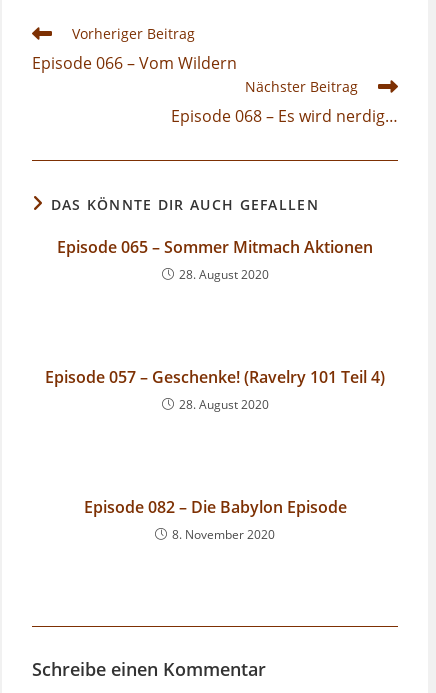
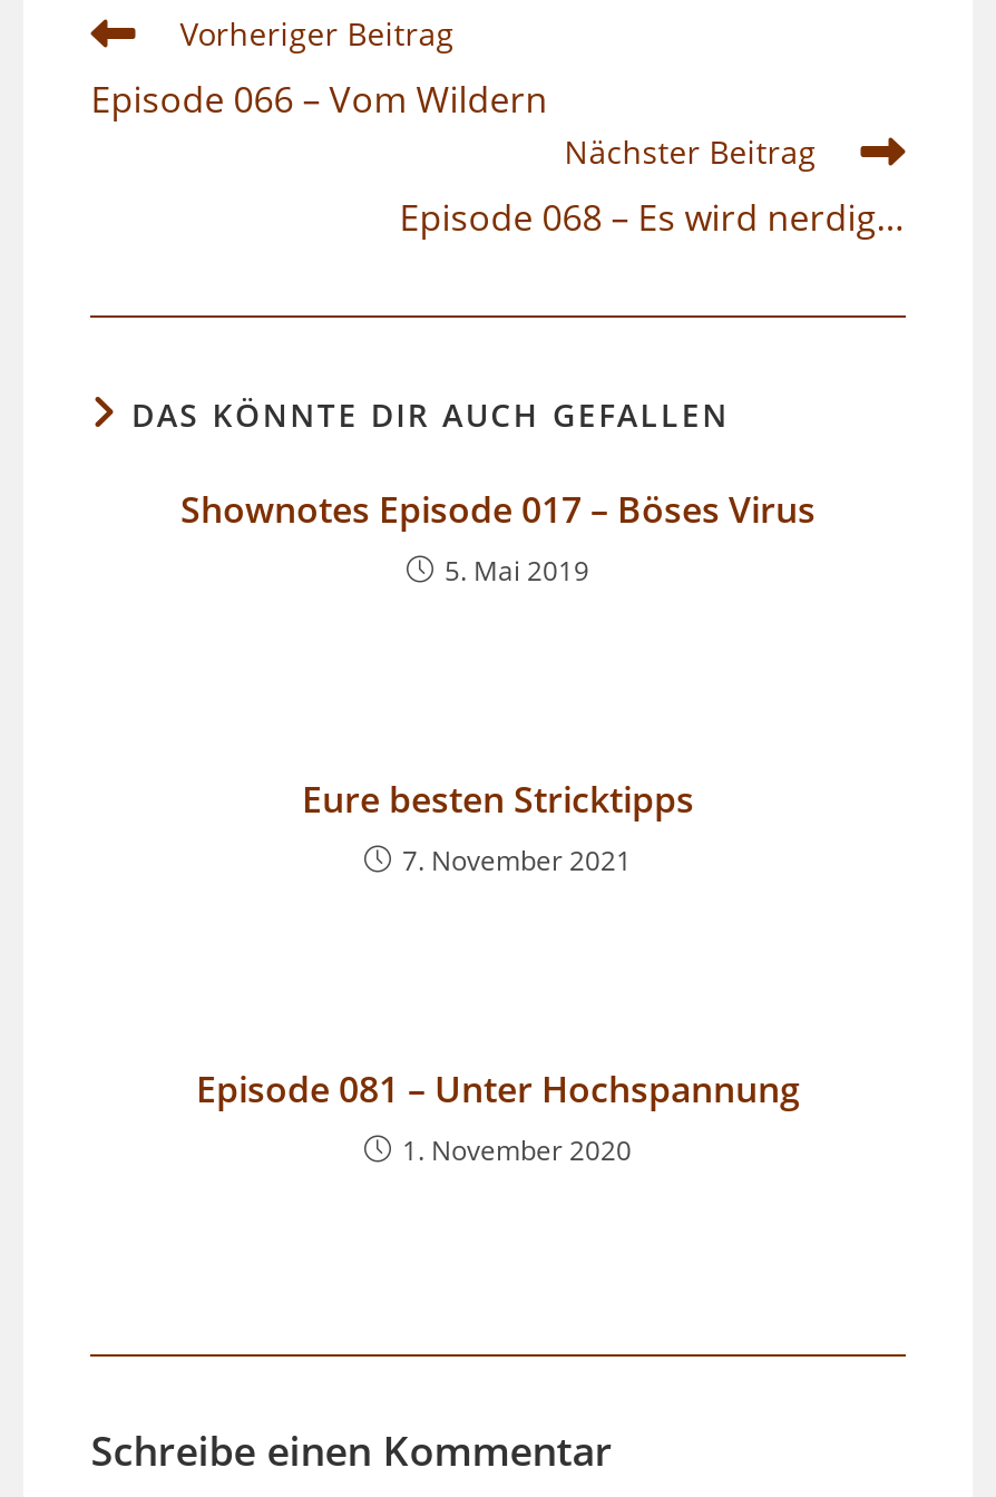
- Episode 065 – Sommer Mitmach Aktionen
- 28. August 2020
+ Shownotes Episode 017 – Böses Virus
+ 5. Mai 2019

- Episode 057 – Geschenke! (Ravelry 101 Teil 4)
- 28. August 2020
+ Eure besten Stricktipps
+ 7. November 2021

- Episode 082 – Die Babylon Episode
- 8. November 2020
+ Episode 081 – Unter Hochspannung
+ 1. November 2020
